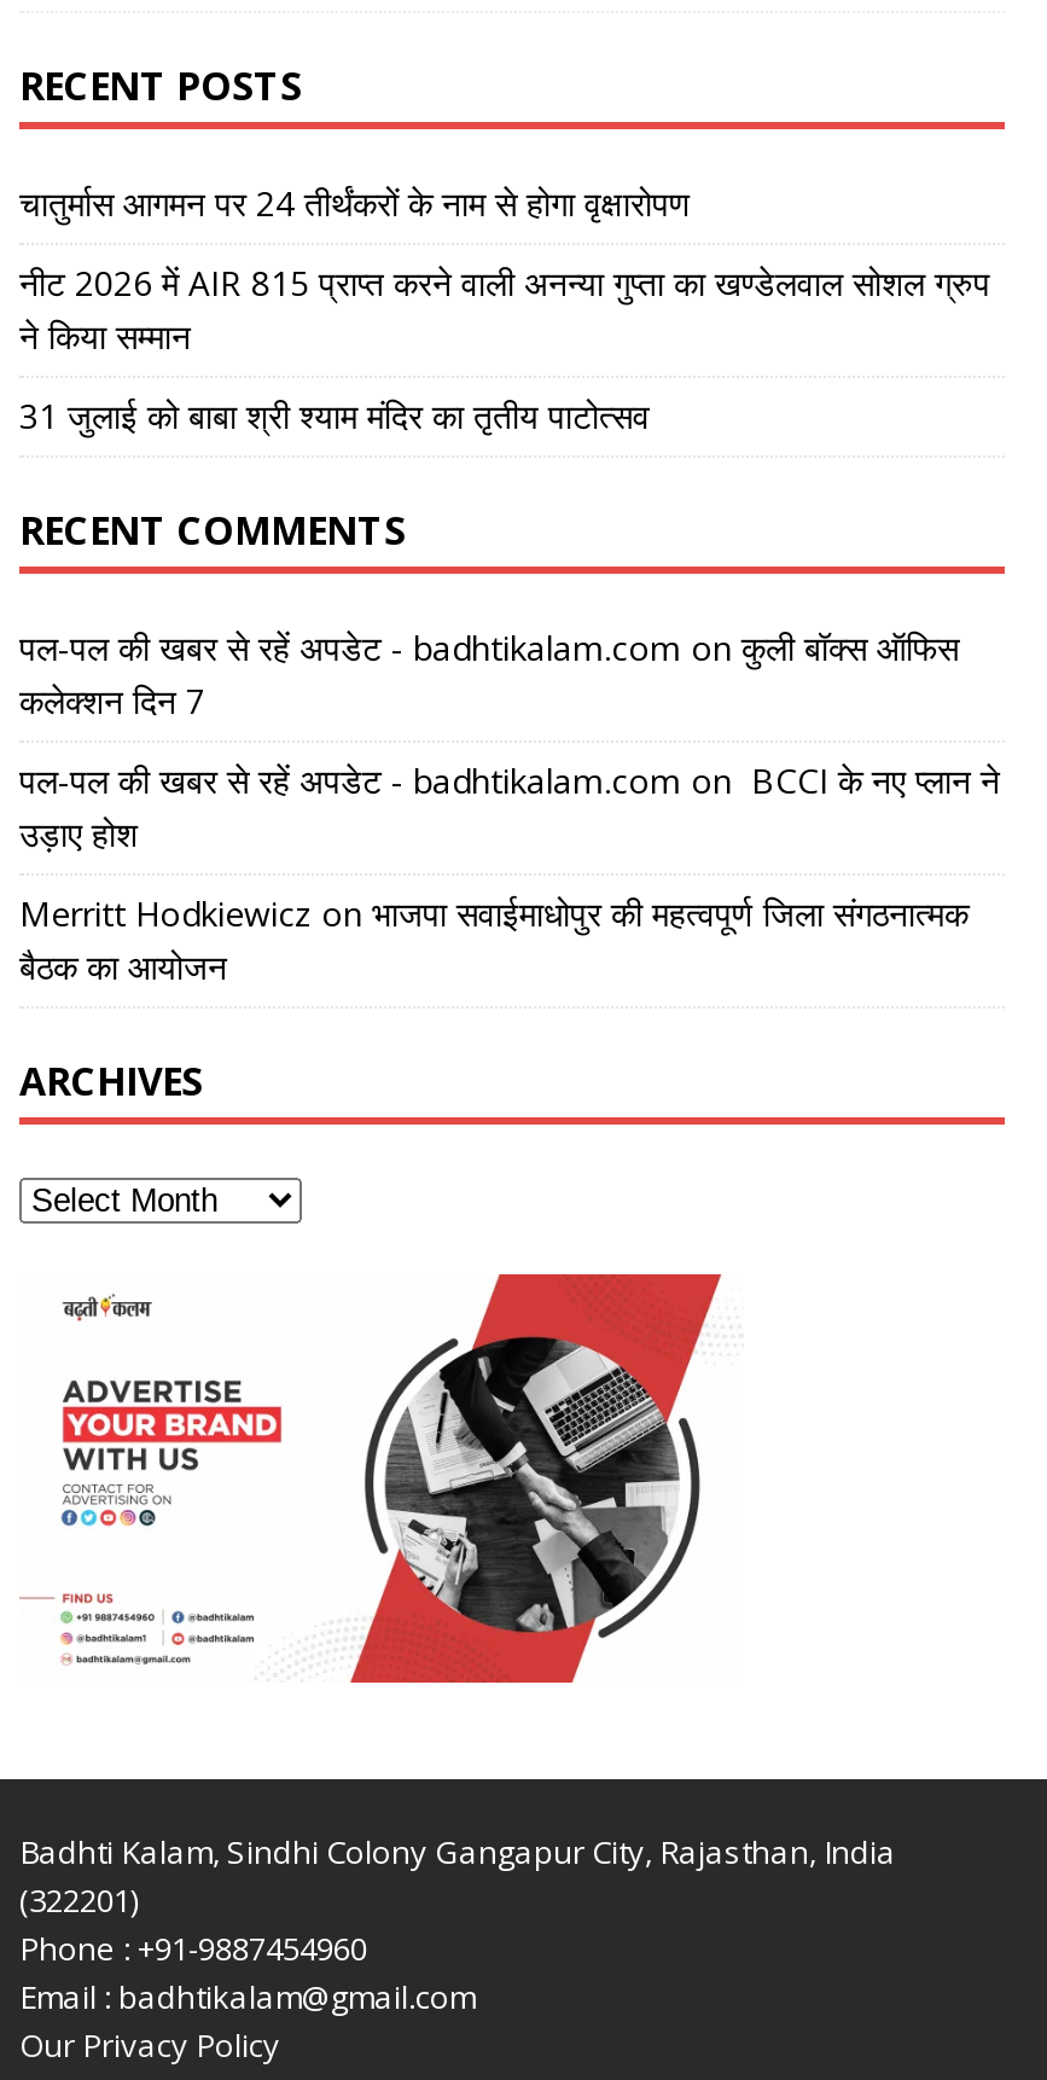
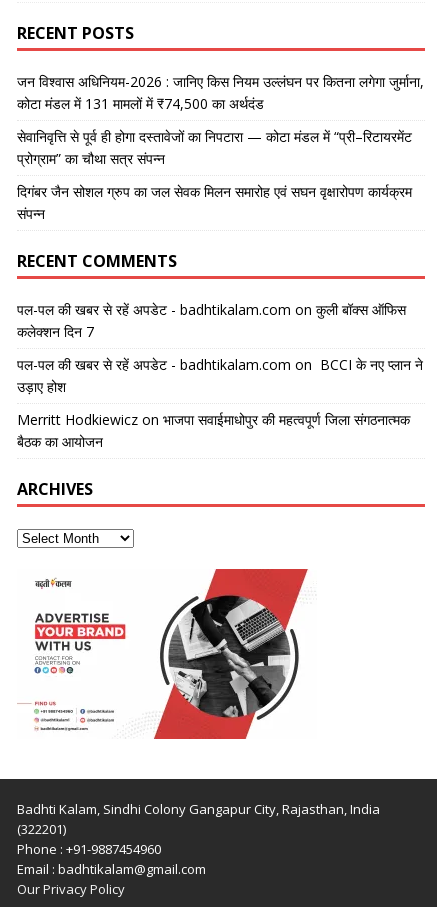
- चातुर्मास आगमन पर 24 तीर्थंकरों के नाम से होगा वृक्षारोपण
+ जन विश्वास अधिनियम-2026 : जानिए किस नियम उल्लंघन पर कितना लगेगा जुर्माना,
+ कोटा मंडल में 131 मामलों में ₹74,500 का अर्थदंड

- नीट 2026 में AIR 815 प्राप्त करने वाली अनन्या गुप्ता का खण्डेलवाल सोशल ग्रुप
- ने किया सम्मान
+ सेवानिवृत्ति से पूर्व ही होगा दस्तावेजों का निपटारा — कोटा मंडल में “प्री–रिटायरमेंट
+ प्रोग्राम” का चौथा सत्र संपन्न

- 31 जुलाई को बाबा श्री श्याम मंदिर का तृतीय पाटोत्सव
+ दिगंबर जैन सोशल ग्रुप का जल सेवक मिलन समारोह एवं सघन वृक्षारोपण कार्यक्रम
+ संपन्न
